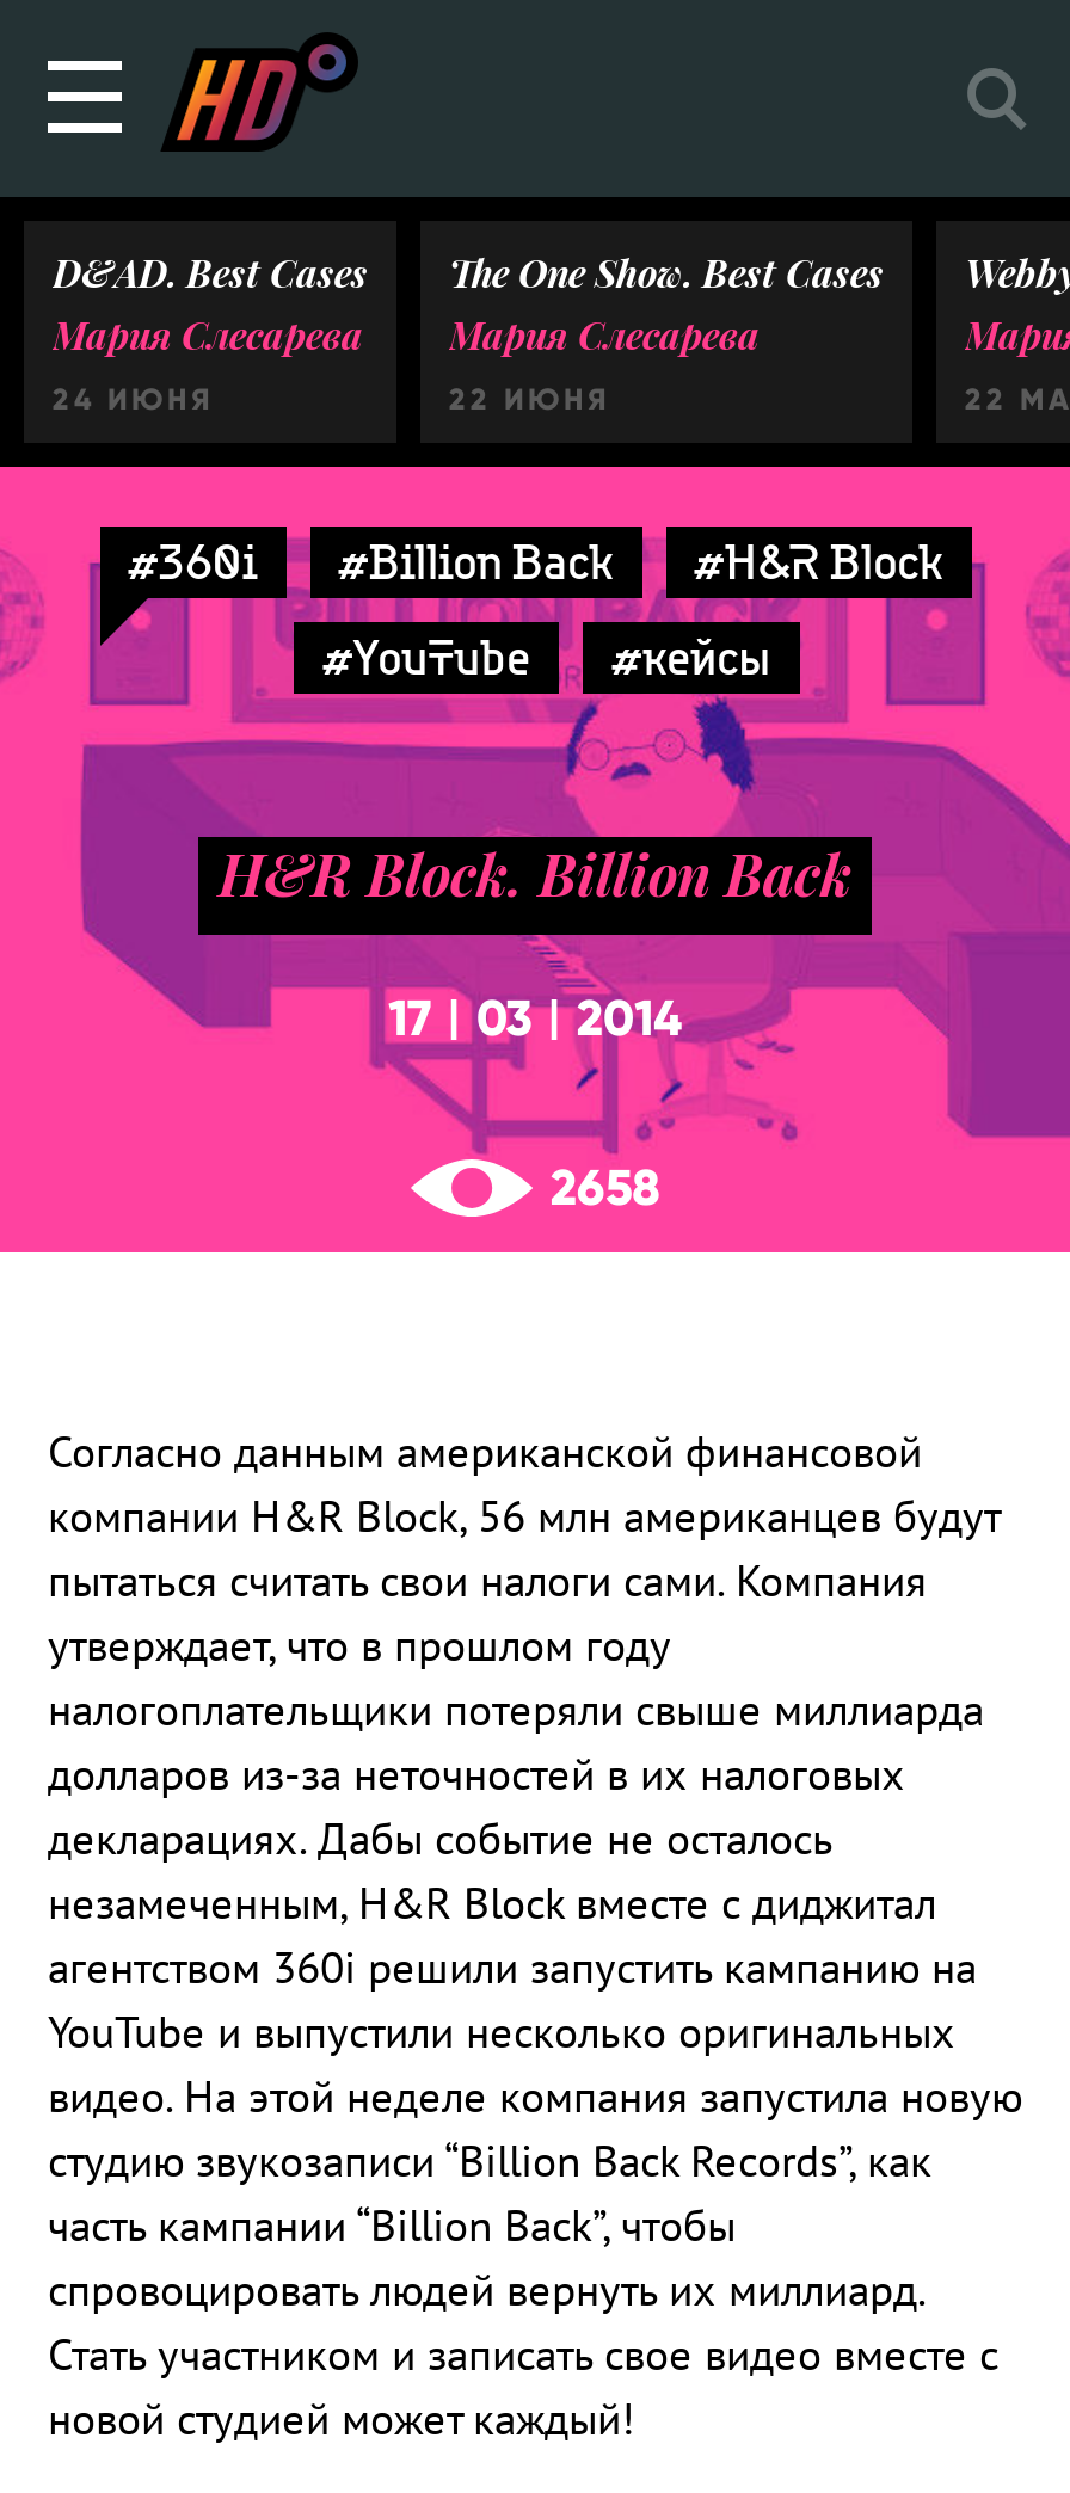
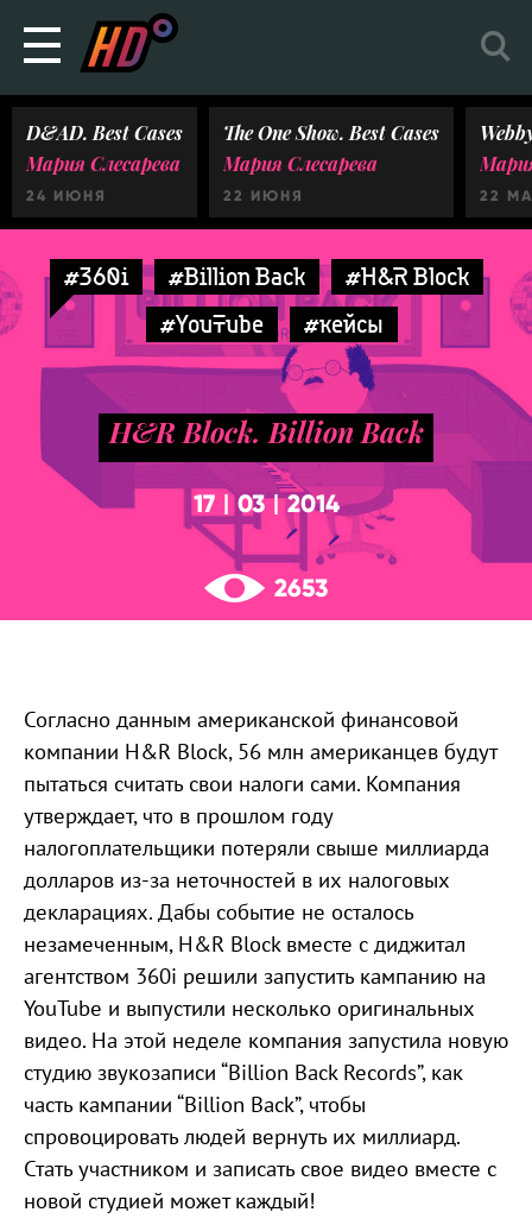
- 2658
+ 2653
